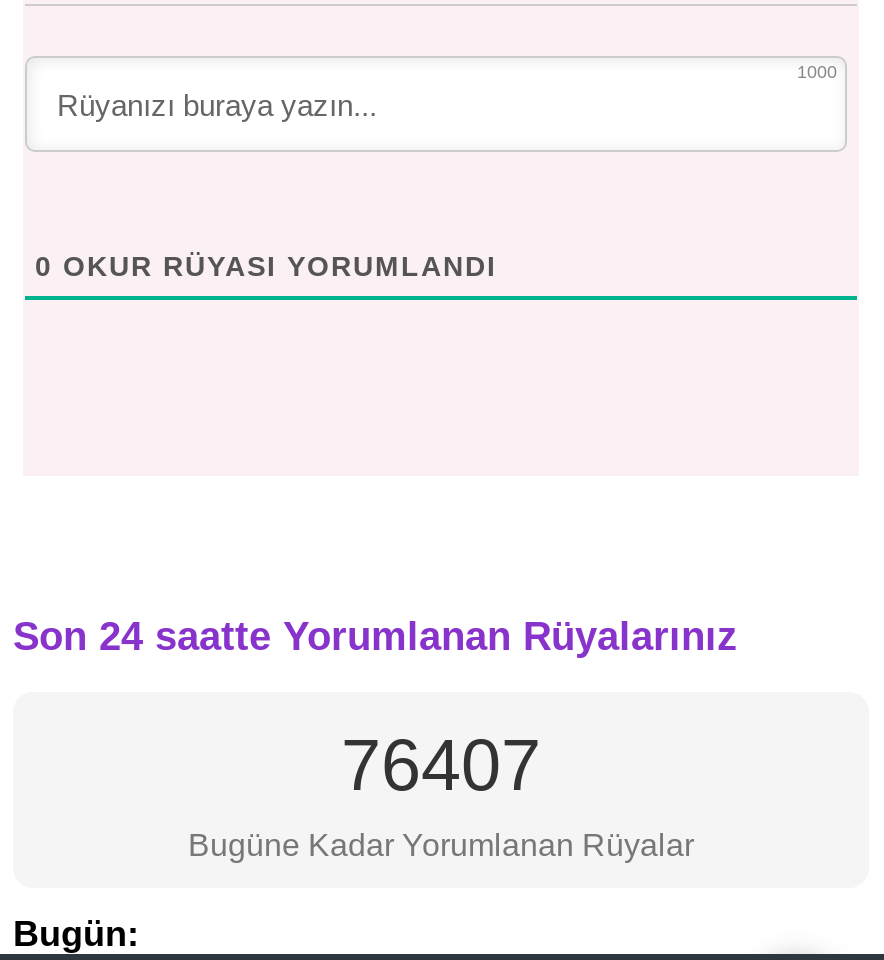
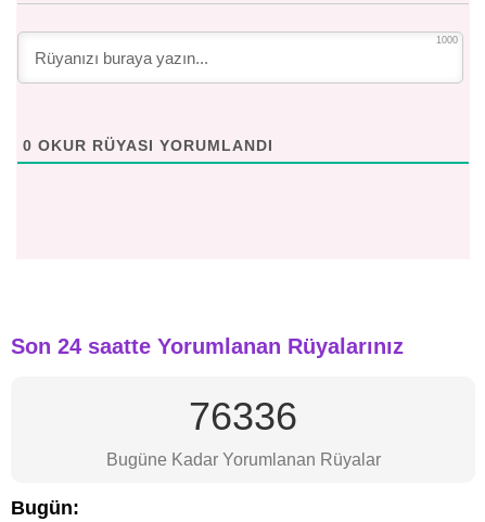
- 76407
+ 76336
